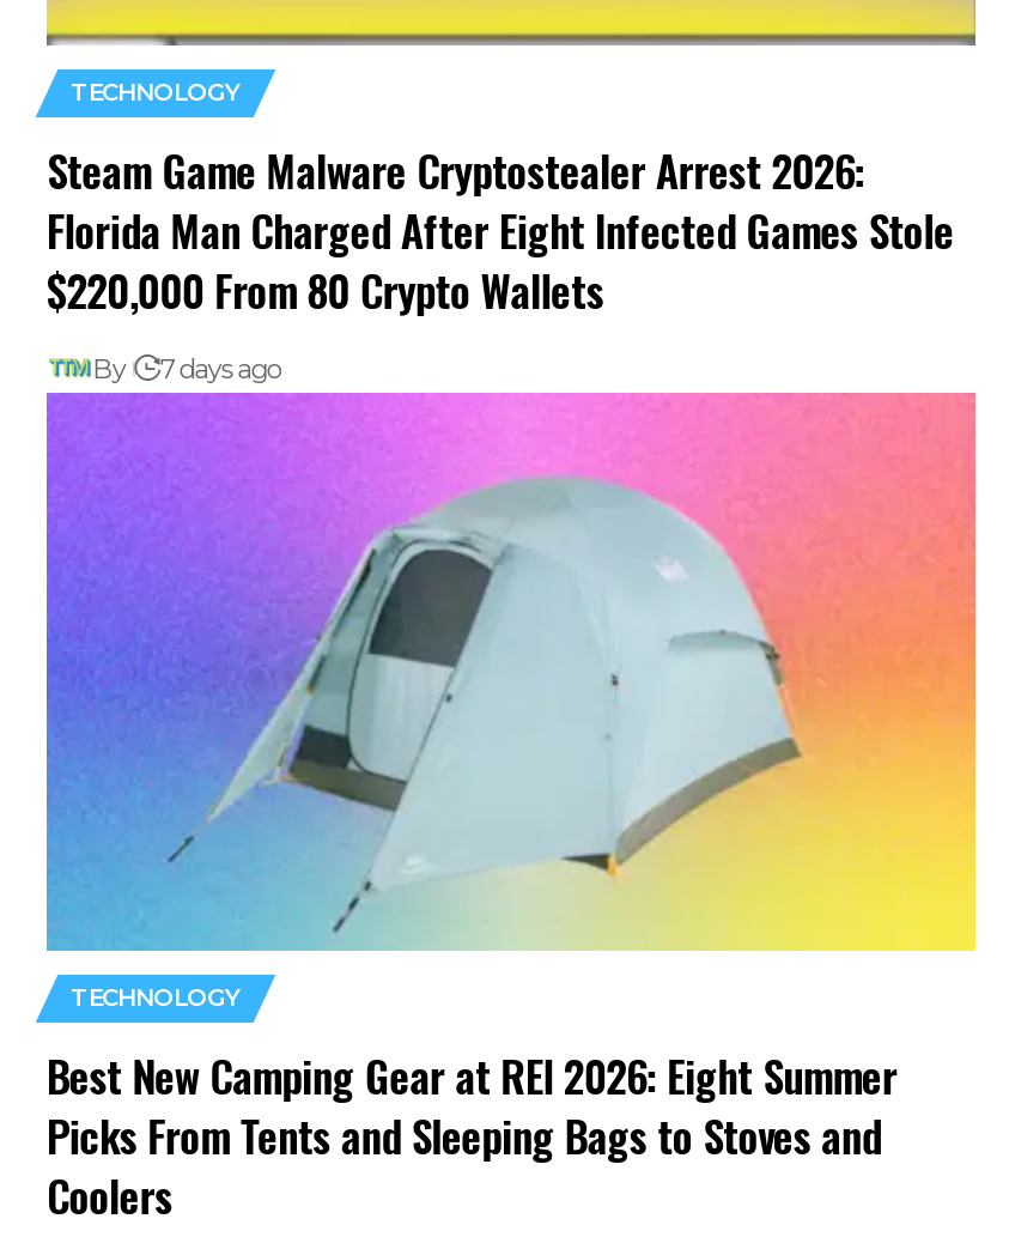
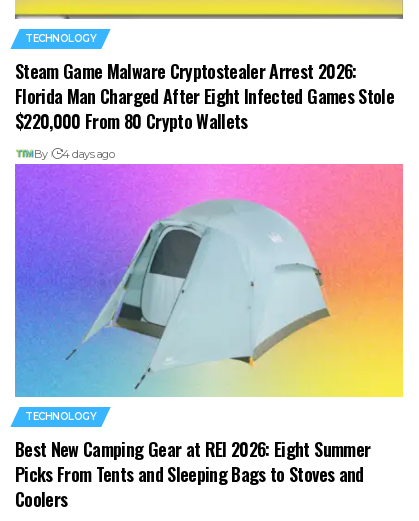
- By 7 days ago
+ By 4 days ago
